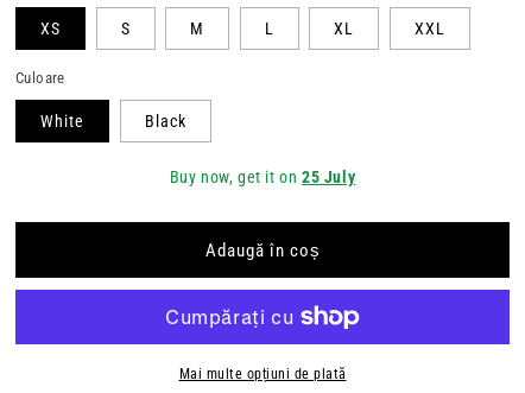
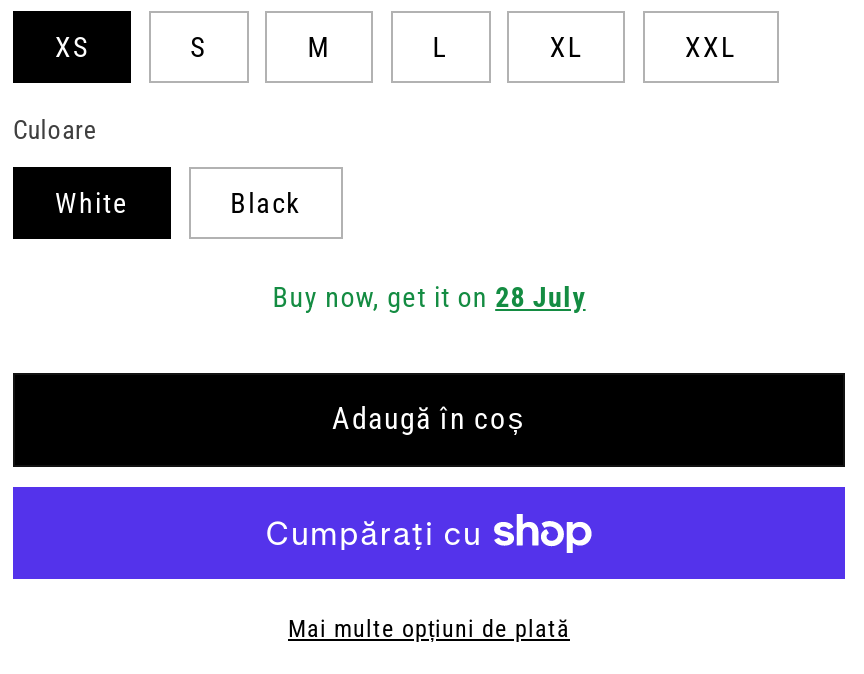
- Buy now, get it on 25 July
+ Buy now, get it on 28 July
